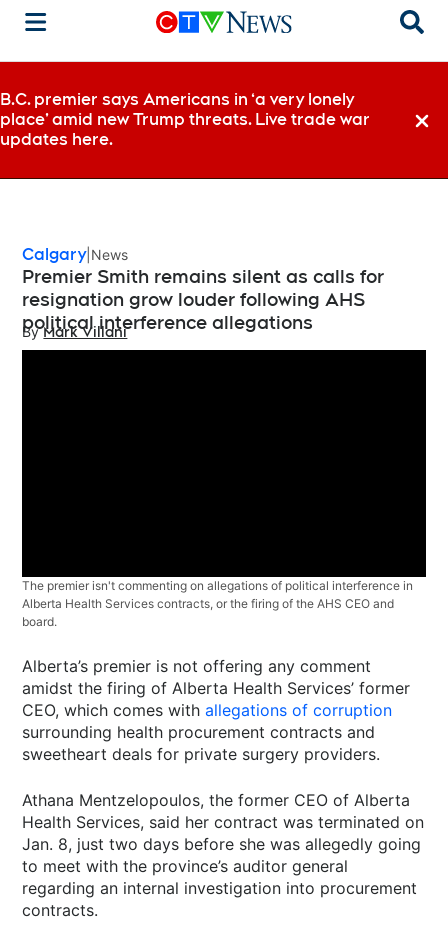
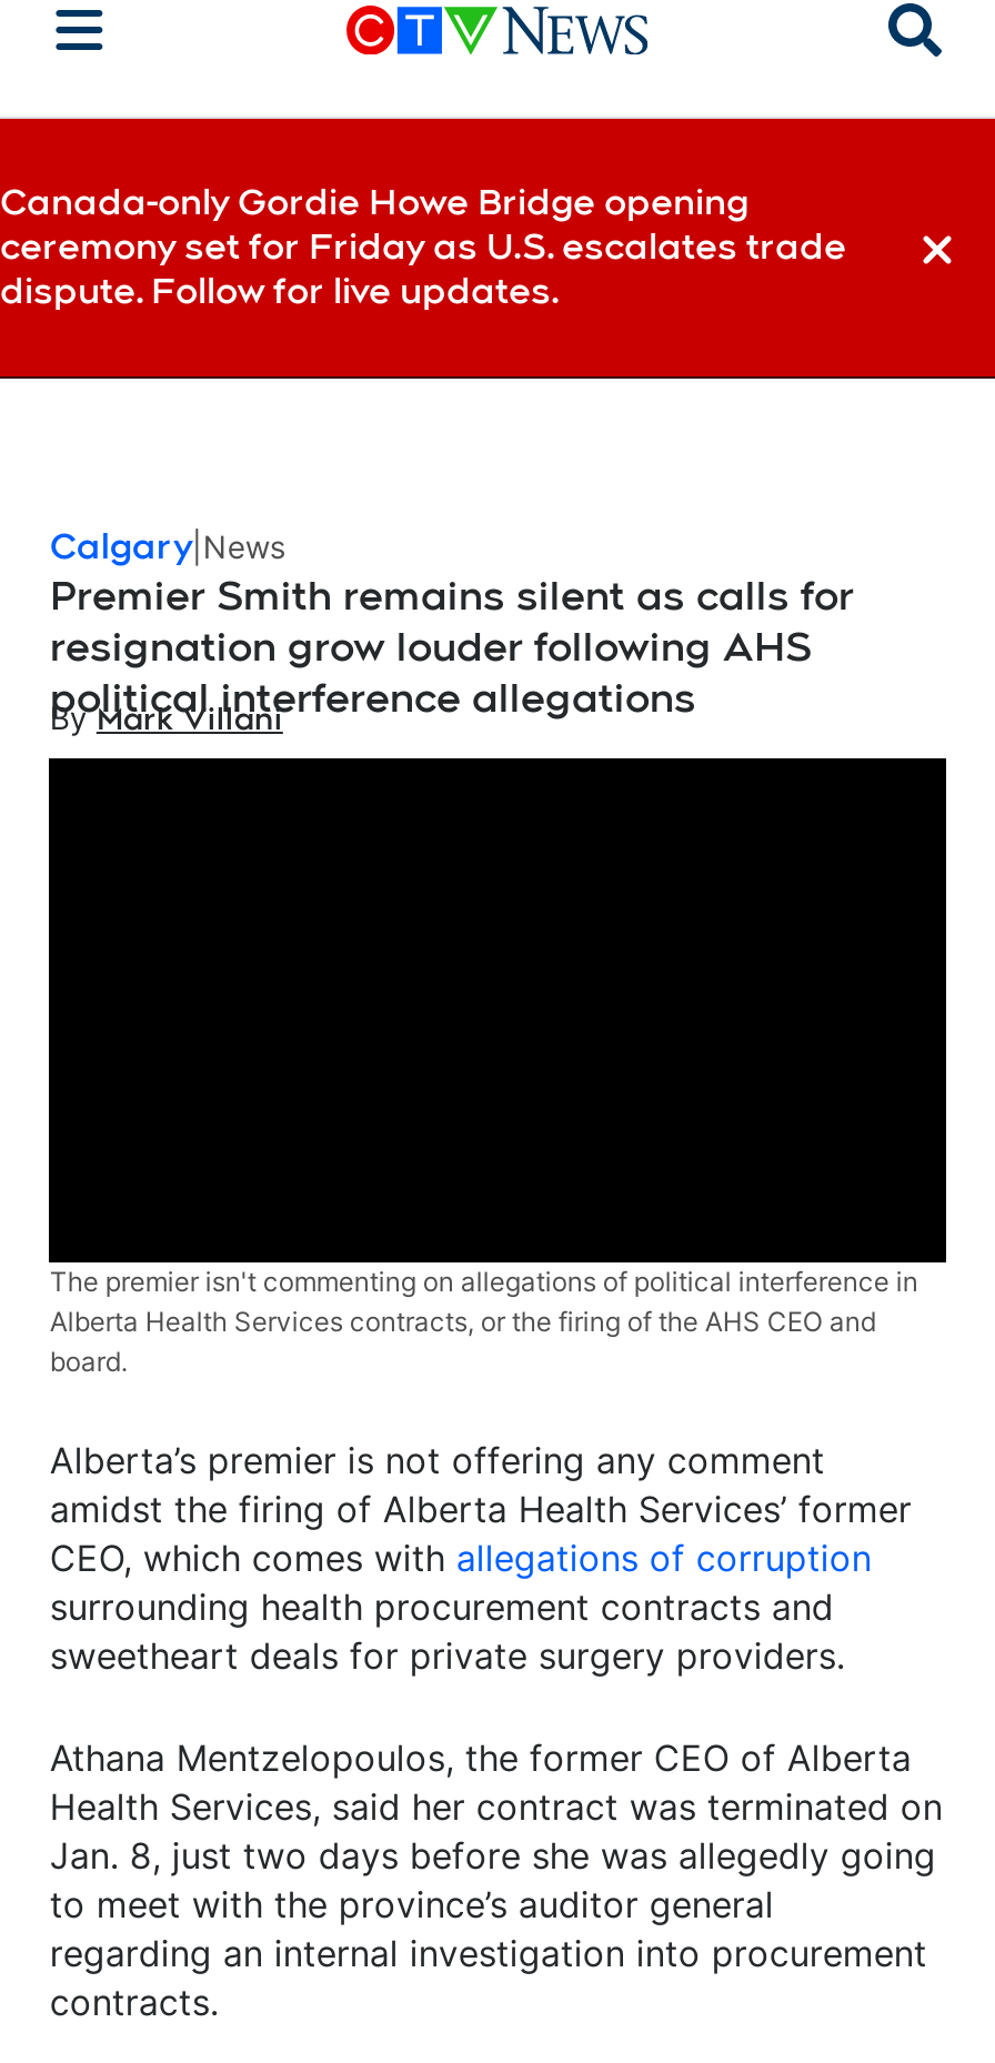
- B.C. premier says Americans in ‘a very lonely
- place’ amid new Trump threats. Live trade war
- updates here.
+ Canada-only Gordie Howe Bridge opening
+ ceremony set for Friday as U.S. escalates trade
+ dispute. Follow for live updates.
